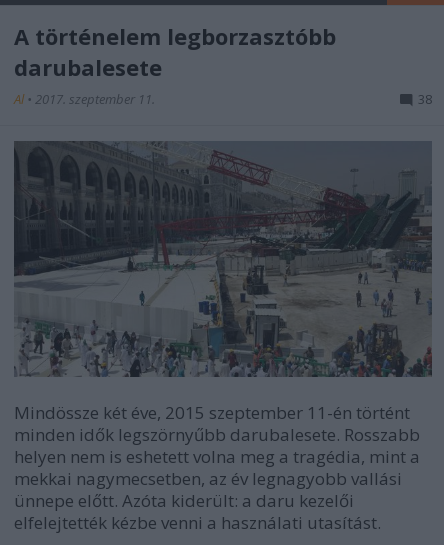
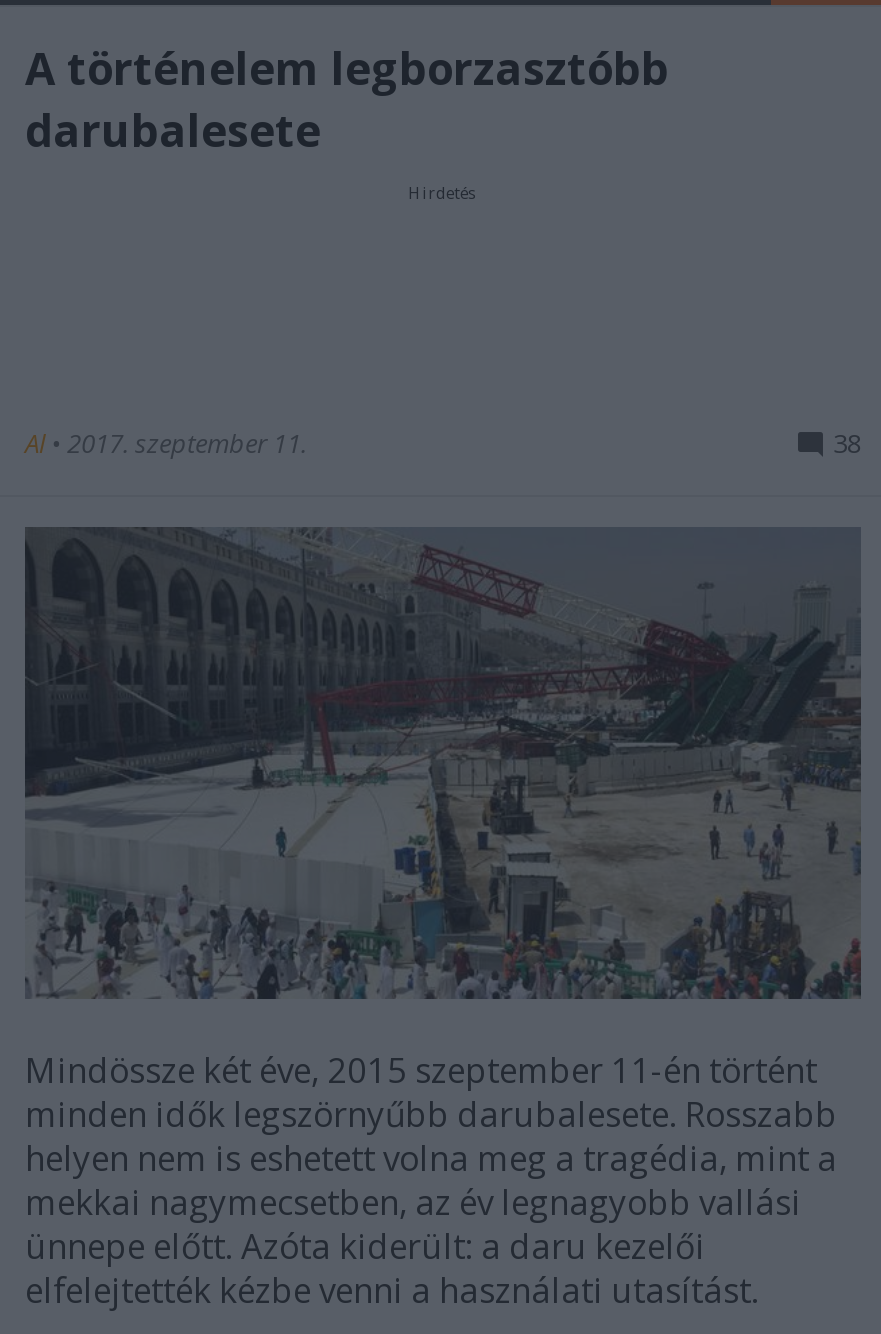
+ Hirdetés
